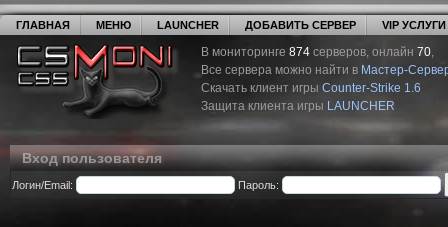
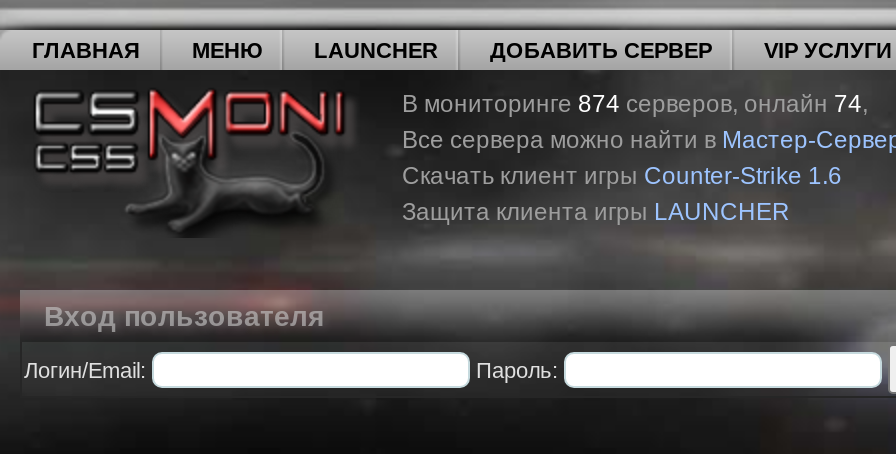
- В мониторинге 874 серверов, онлайн 70,
+ В мониторинге 874 серверов, онлайн 74,
